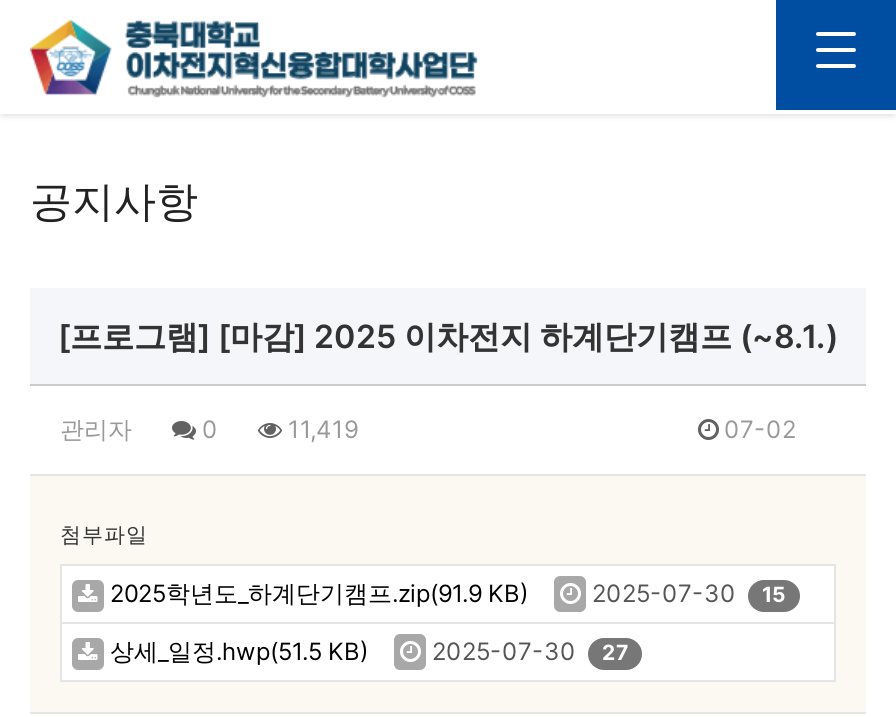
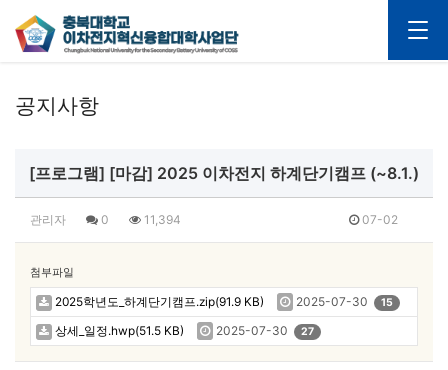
- 11,419
+ 11,394
